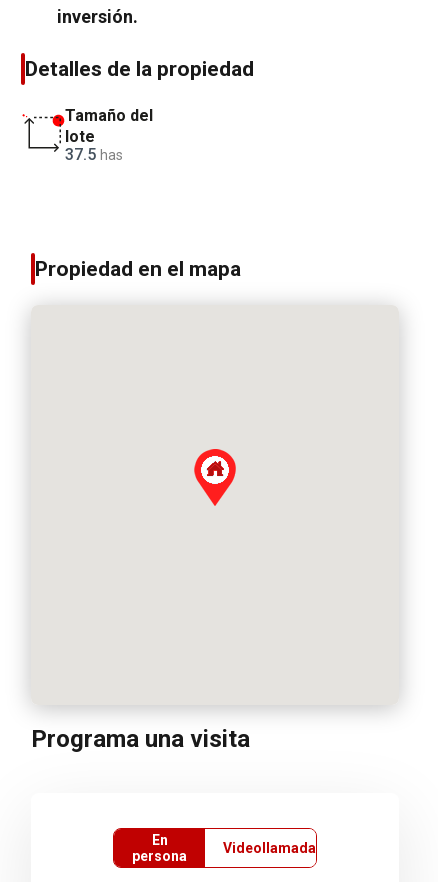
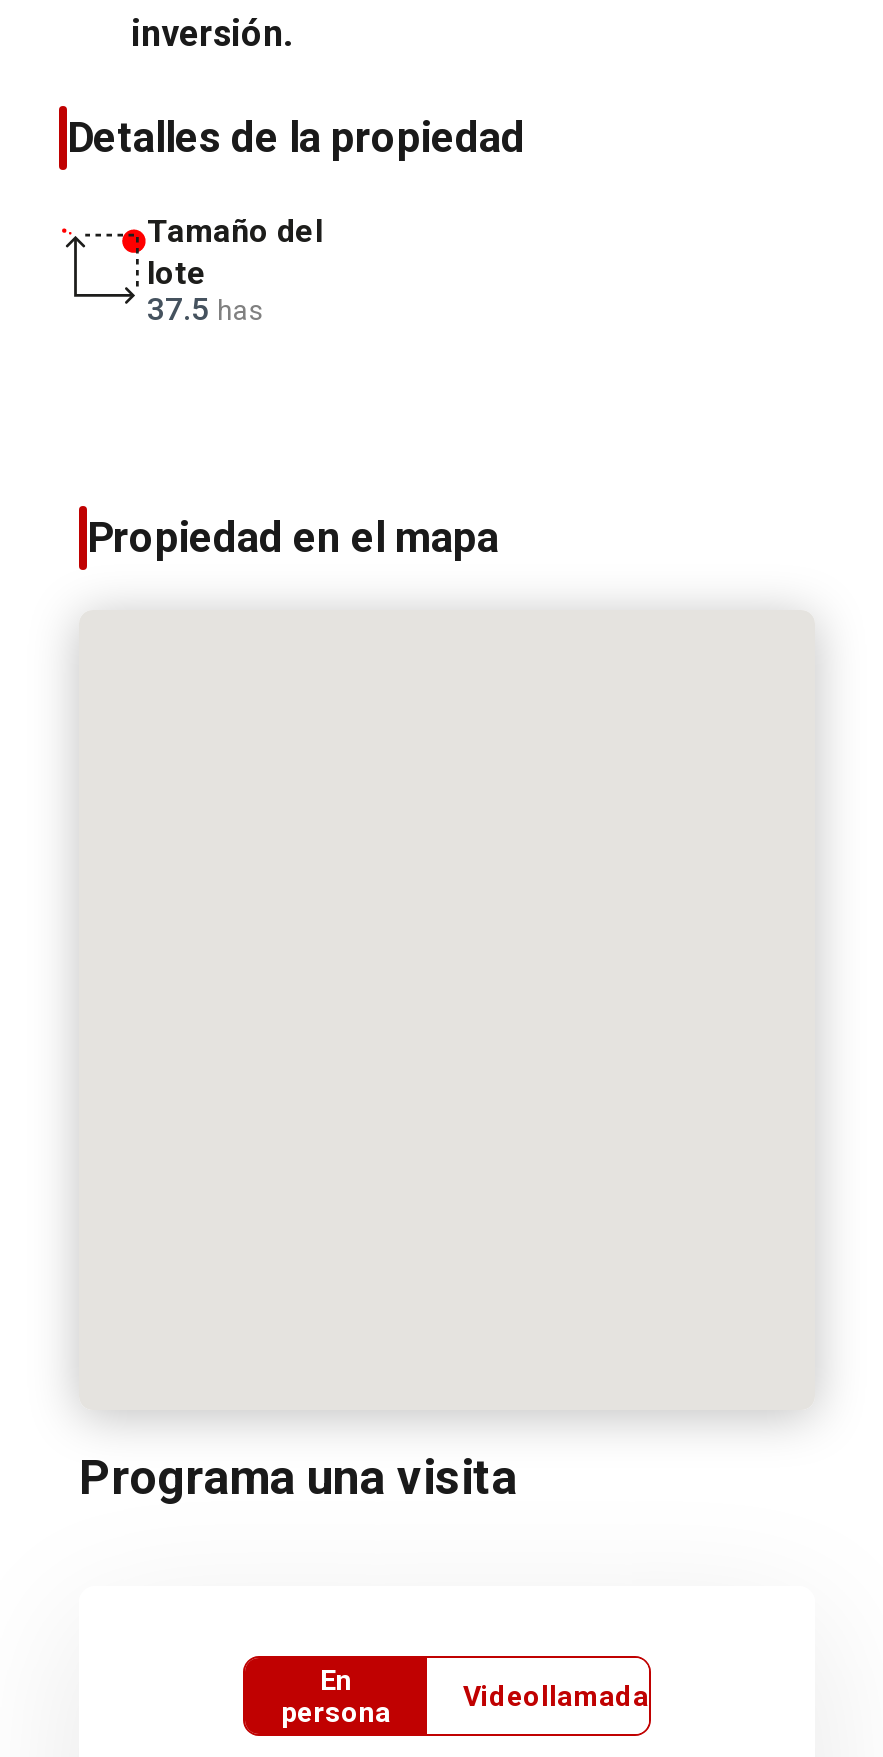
- [image]
